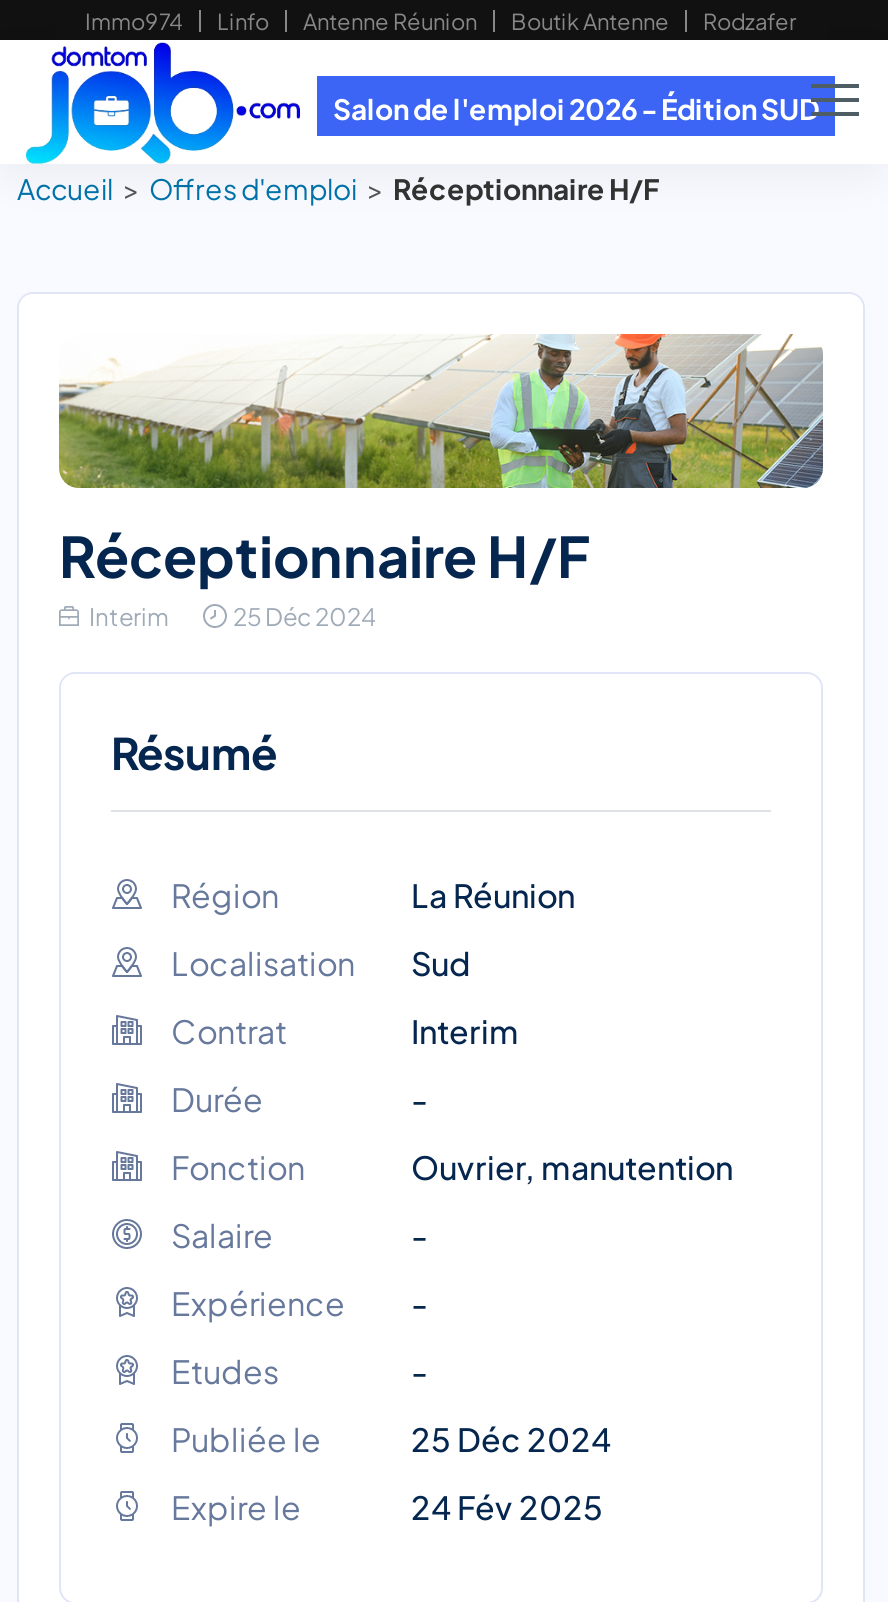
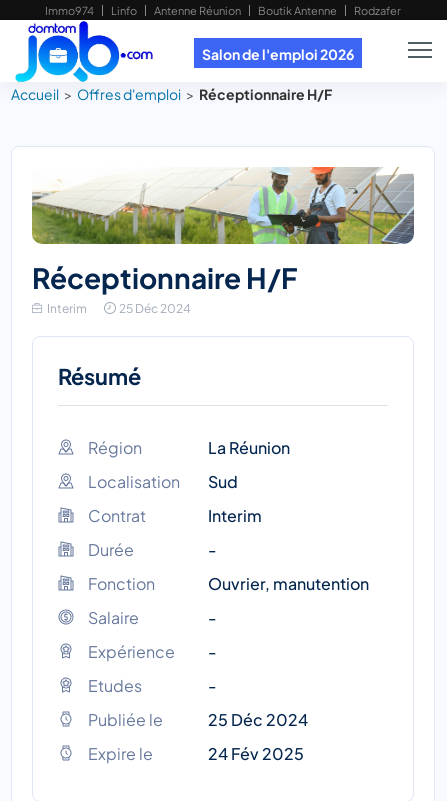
- Salon de l'emploi 2026 - Édition SUD
+ Salon de l'emploi 2026
